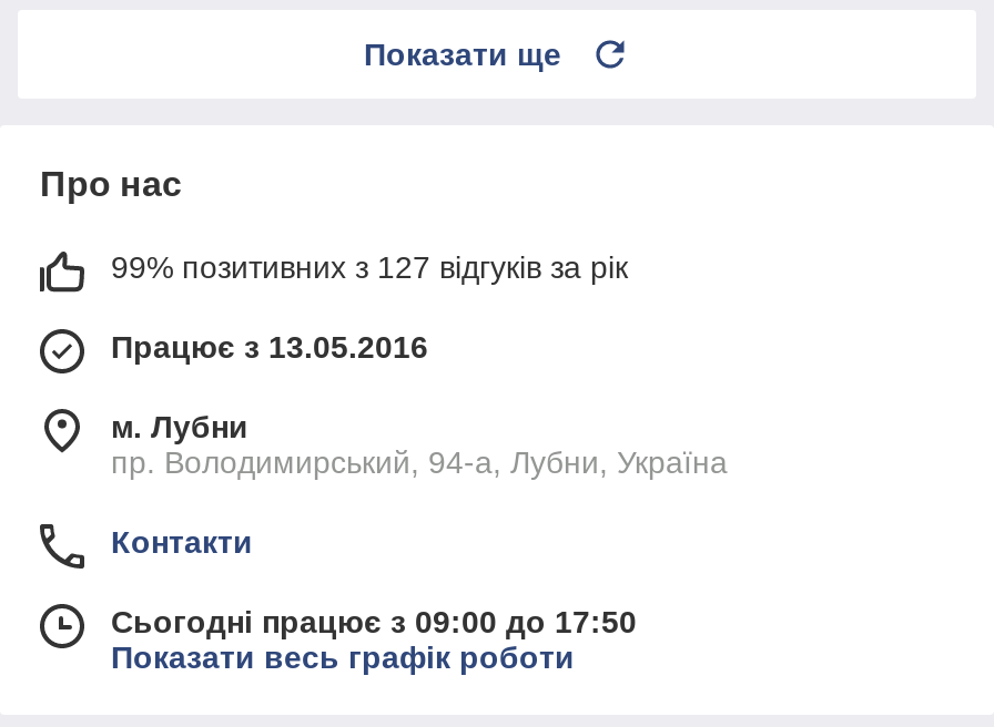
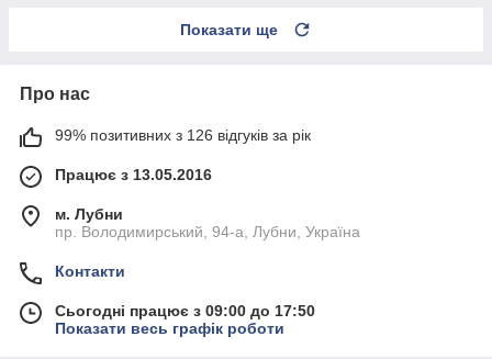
- 99% позитивних з 127 відгуків за рік
+ 99% позитивних з 126 відгуків за рік
